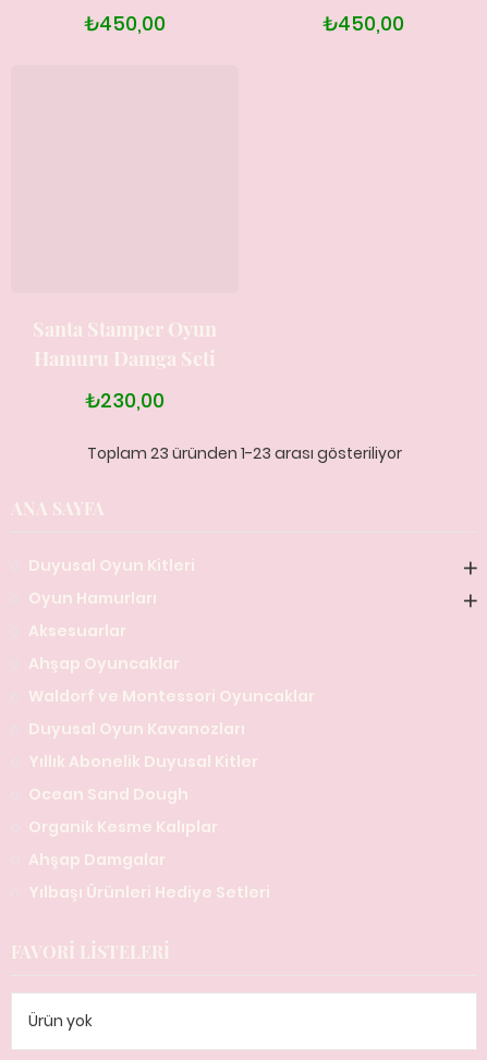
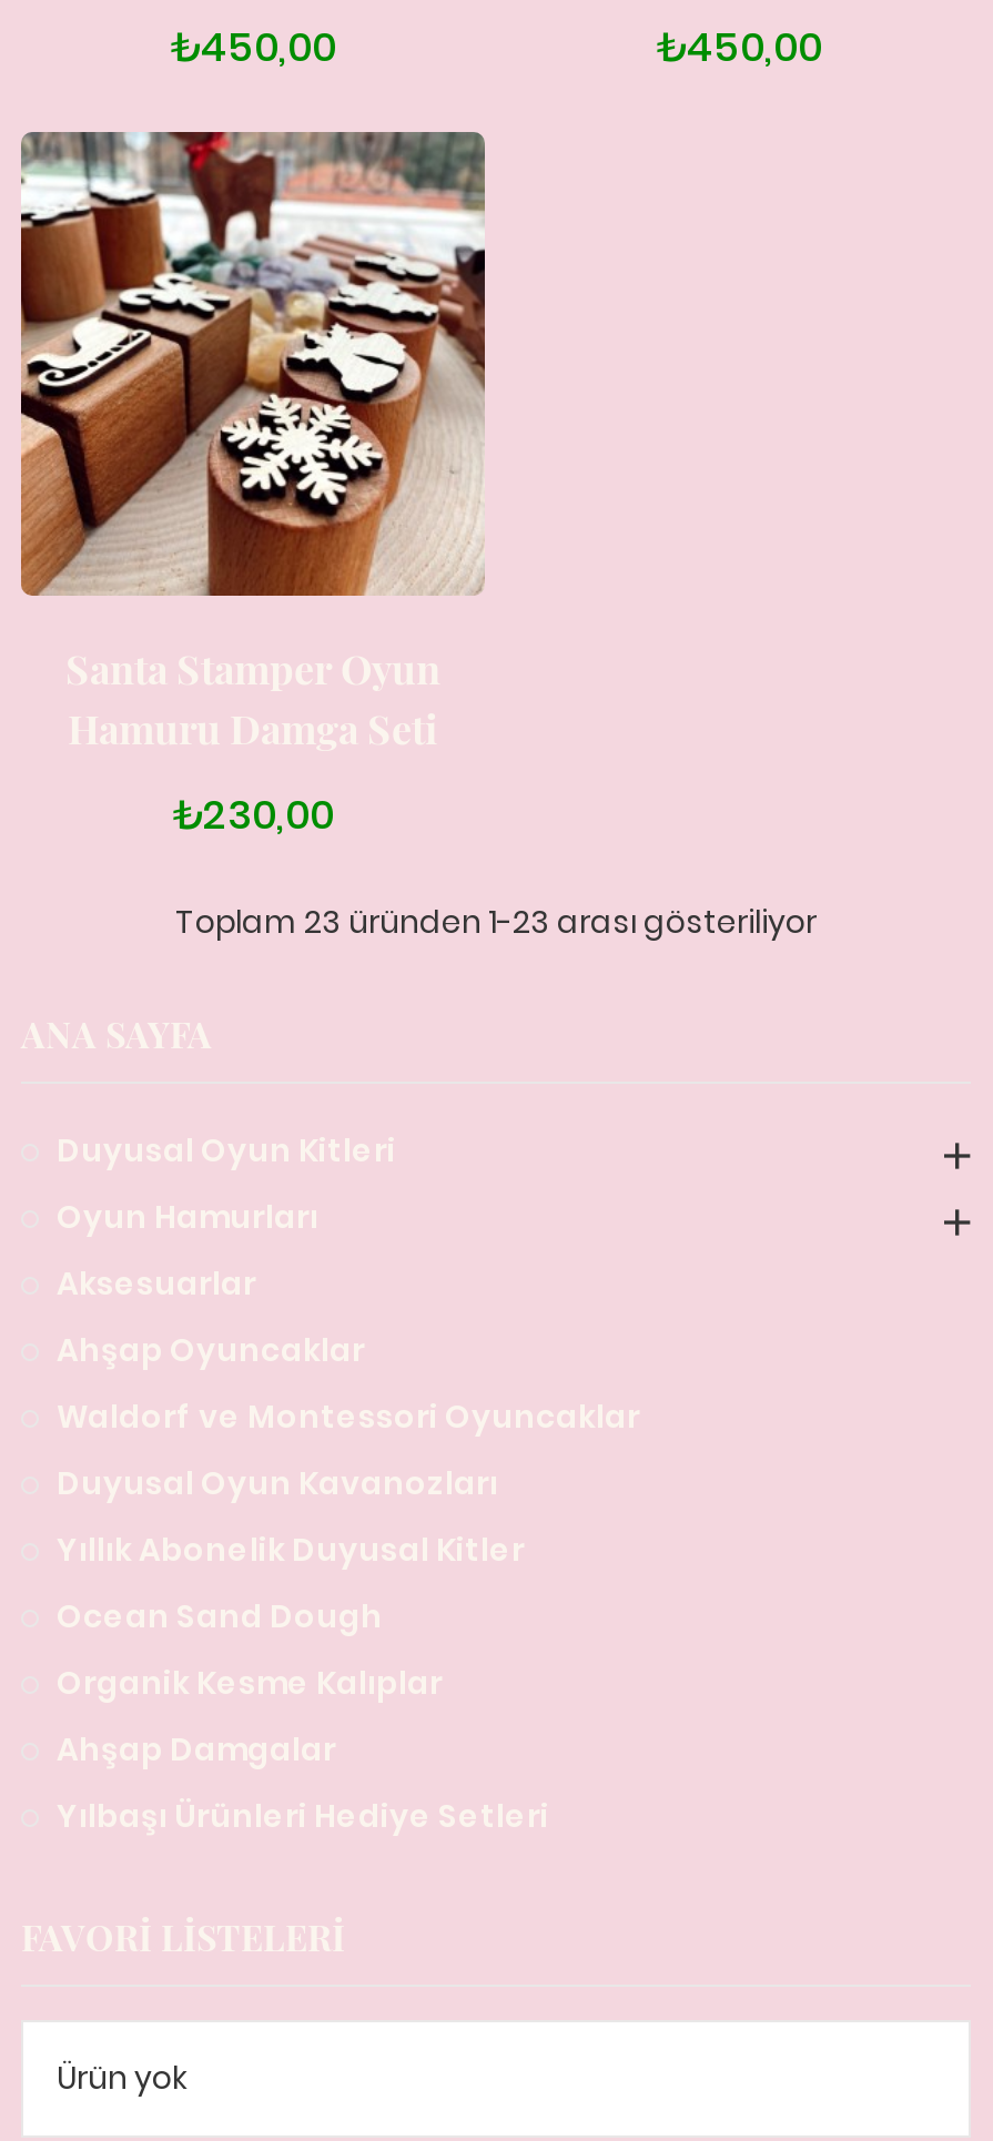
+ [image]
